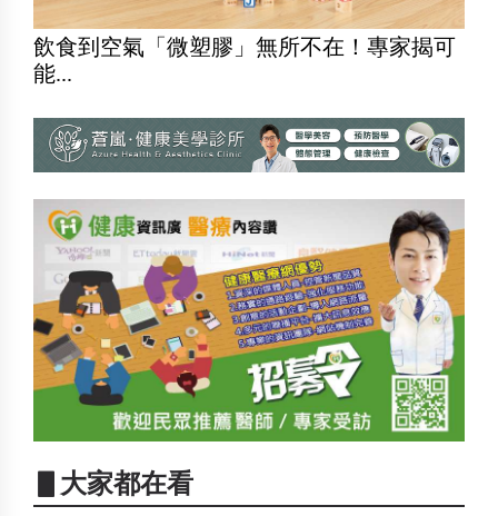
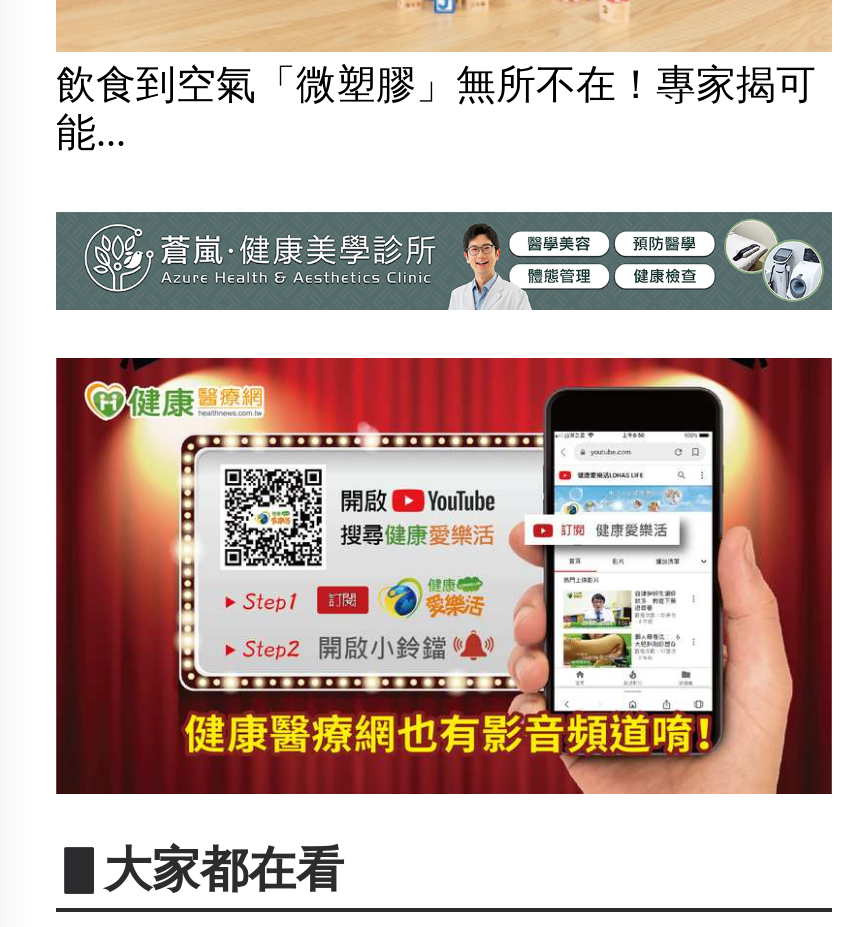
- [image]
+ [image]
